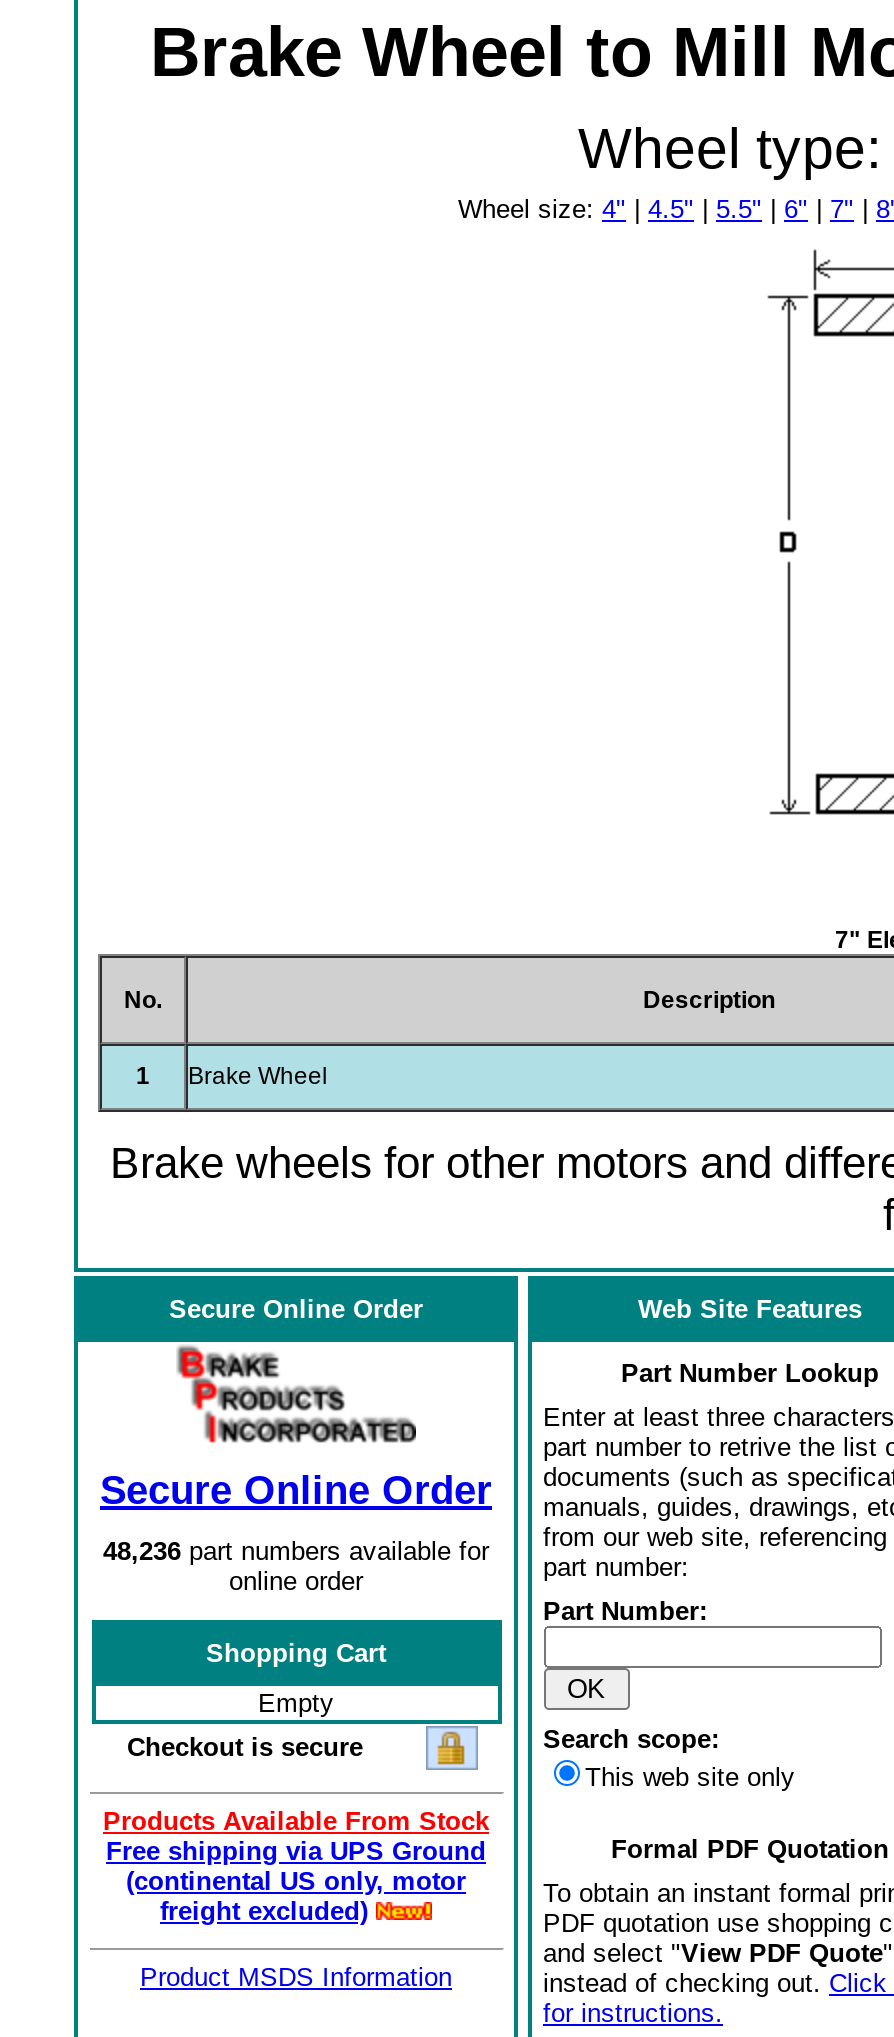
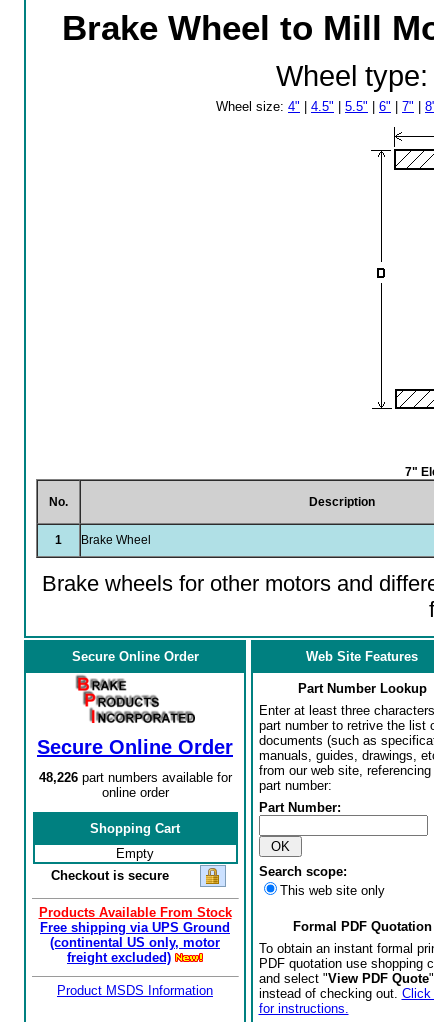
- 48,236 part numbers available for
+ 48,226 part numbers available for
